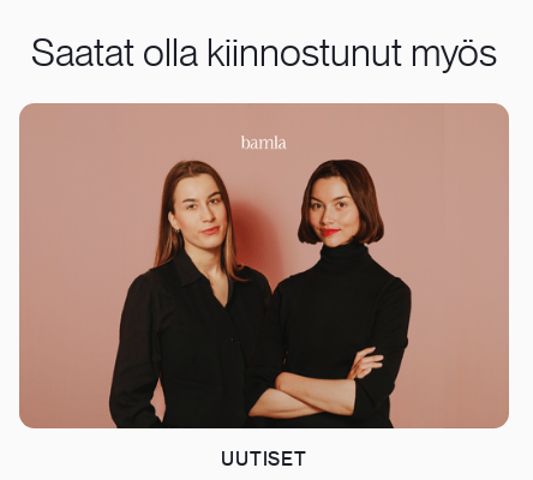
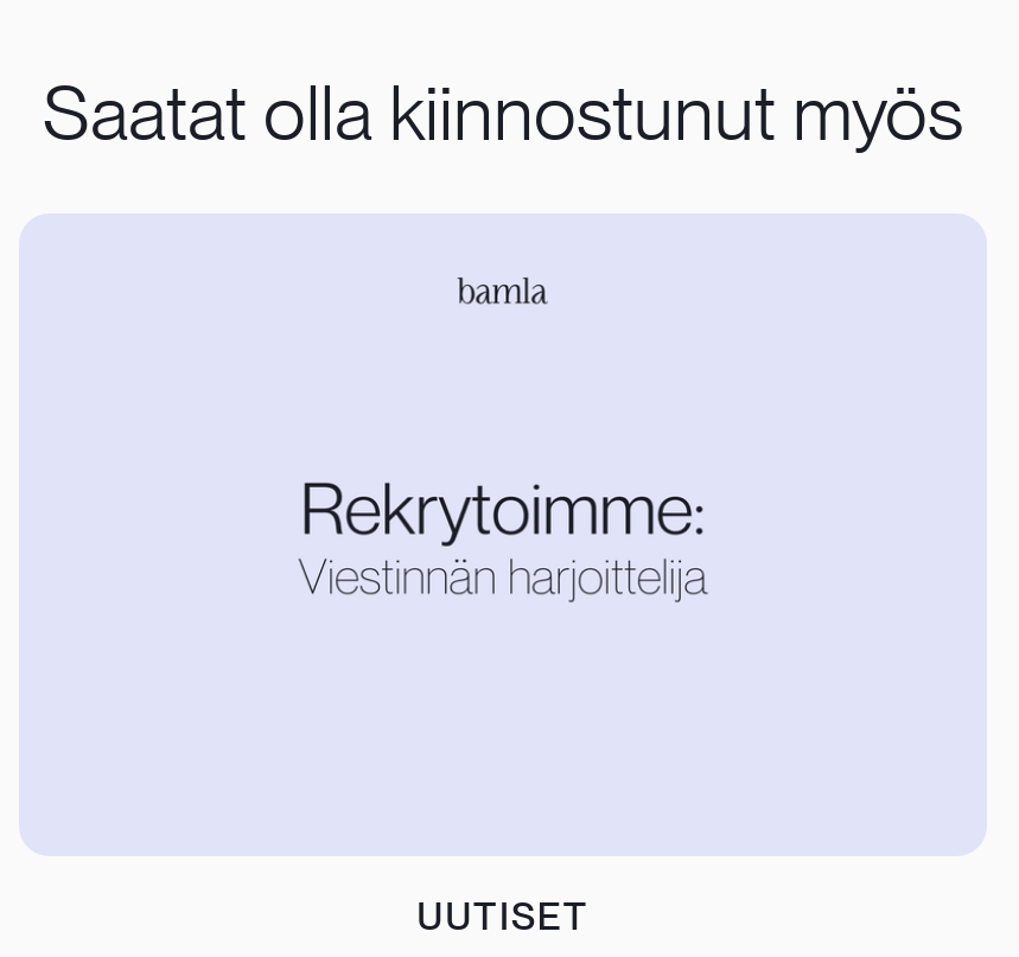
- [image]
